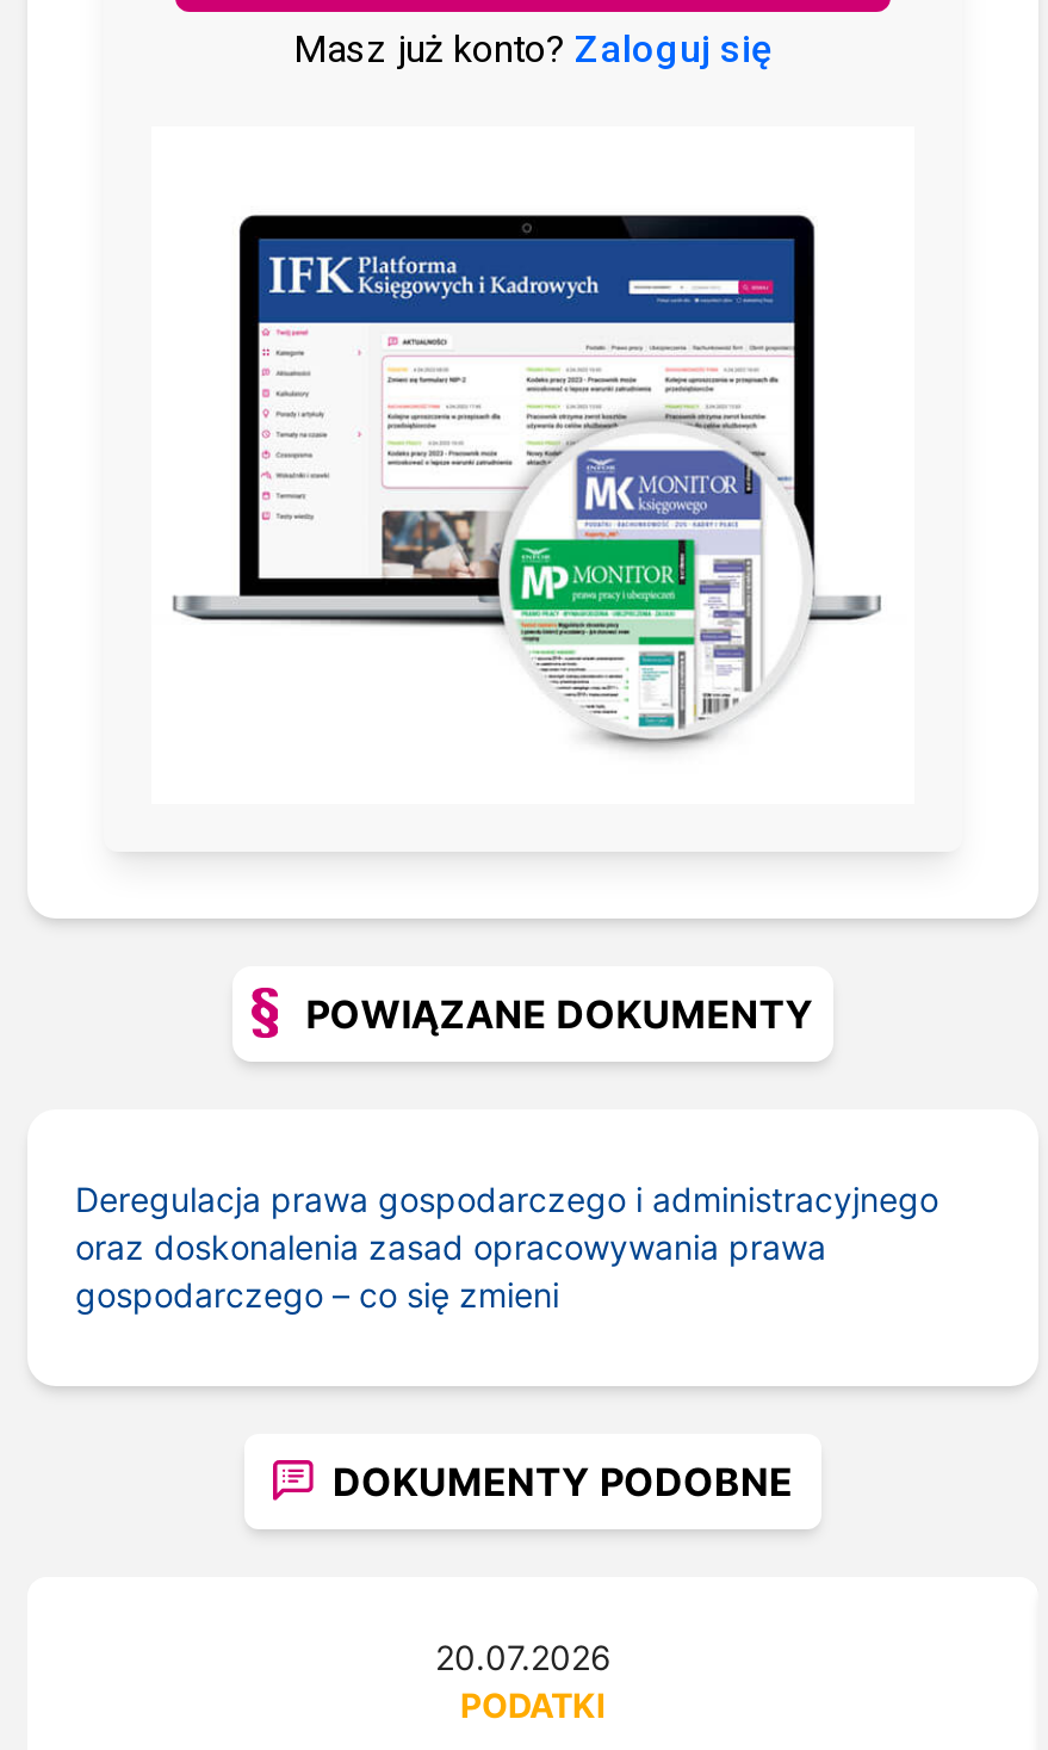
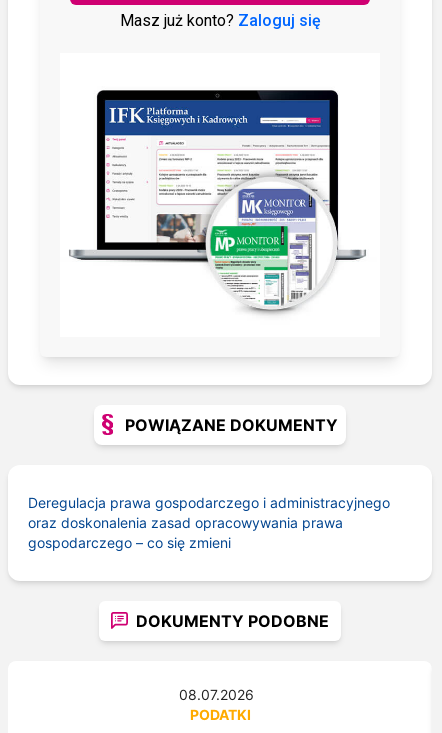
- 20.07.2026
+ 08.07.2026
